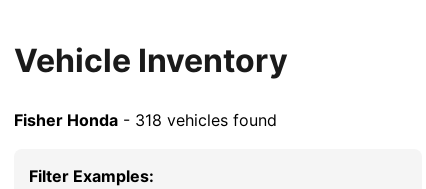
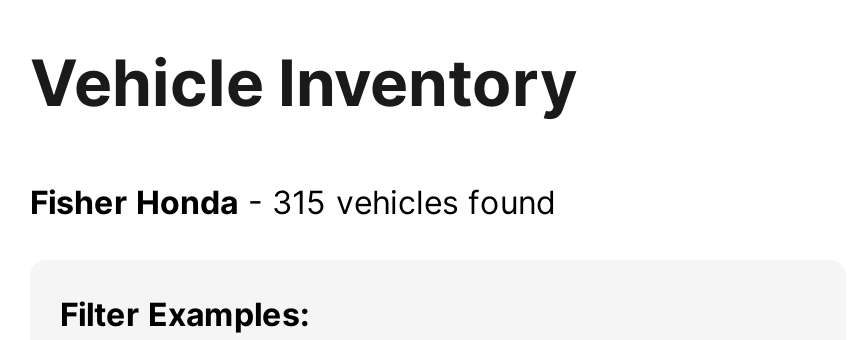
- Fisher Honda - 318 vehicles found
+ Fisher Honda - 315 vehicles found
